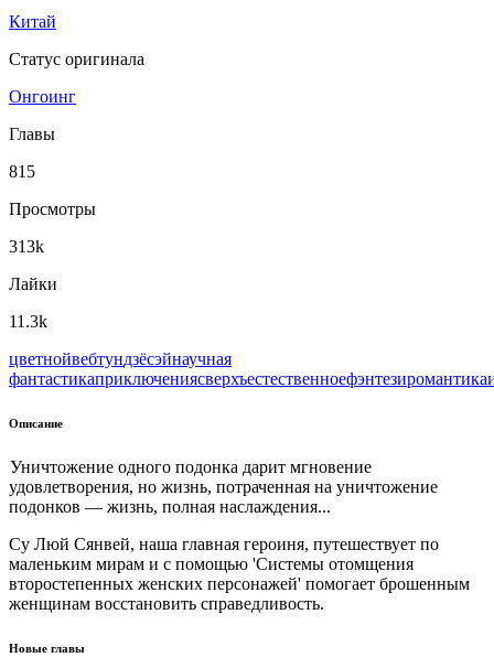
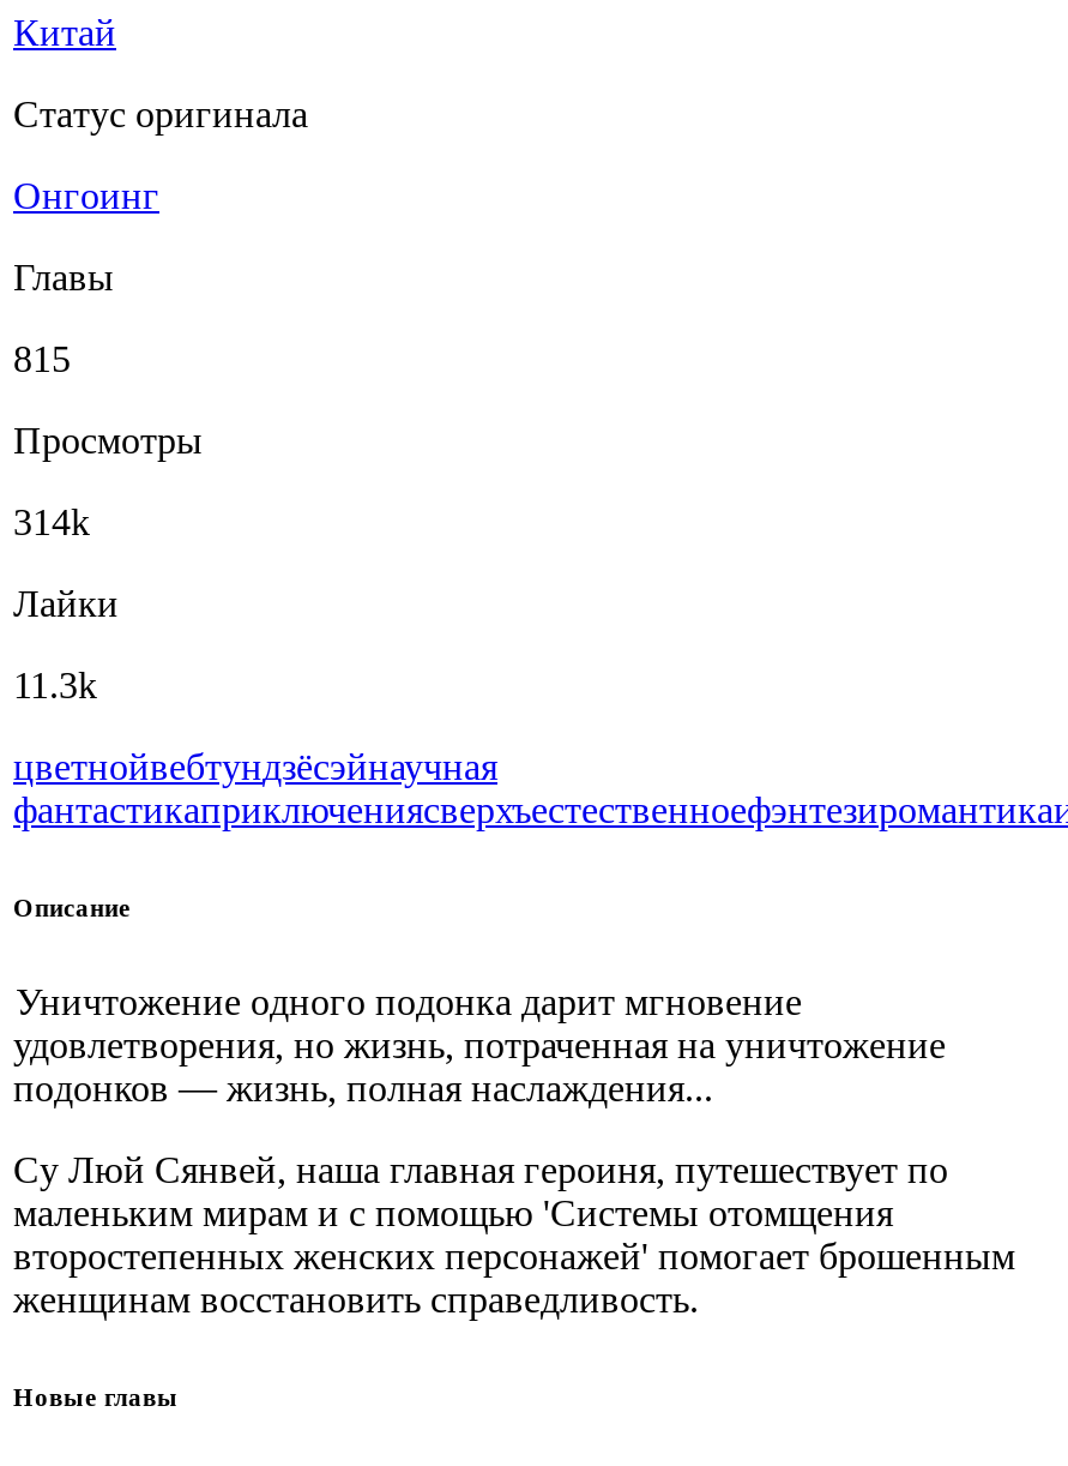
- 313k
+ 314k
